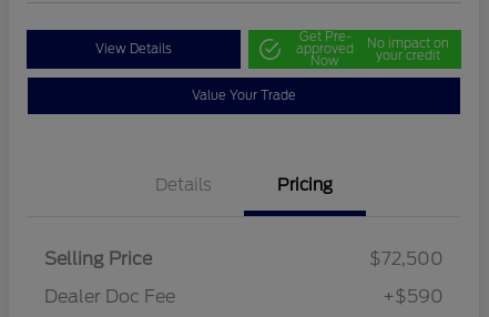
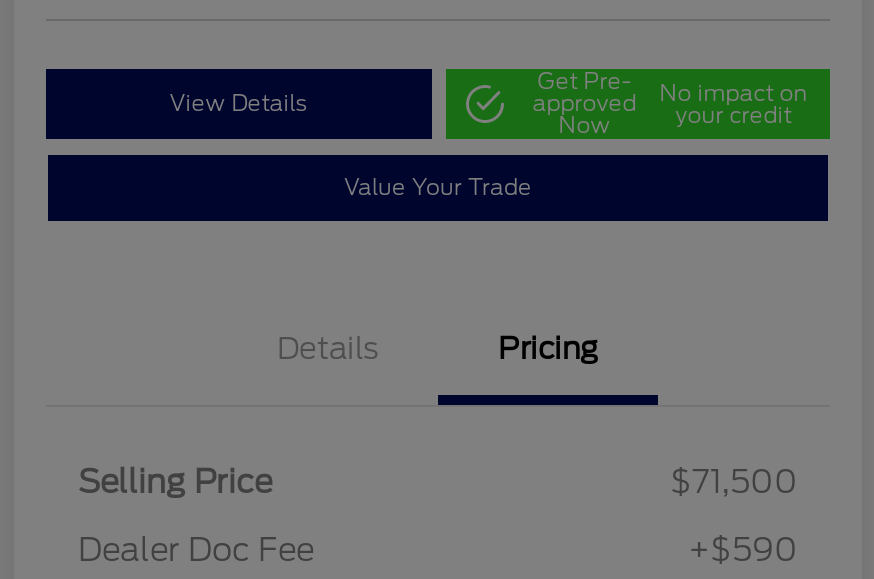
- $72,500
+ $71,500
